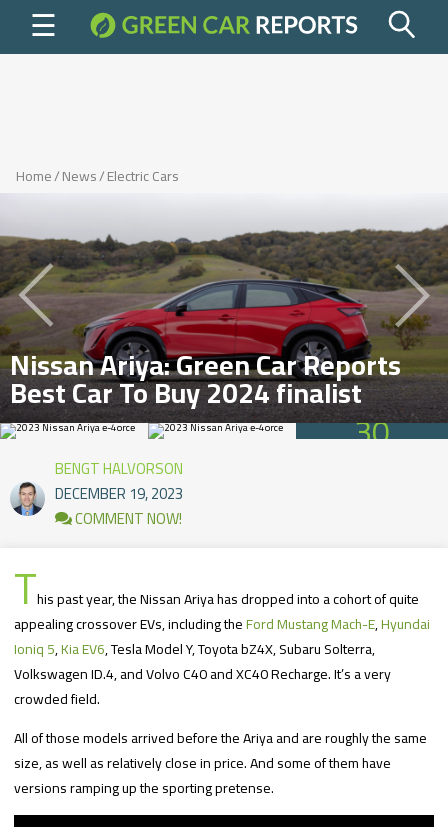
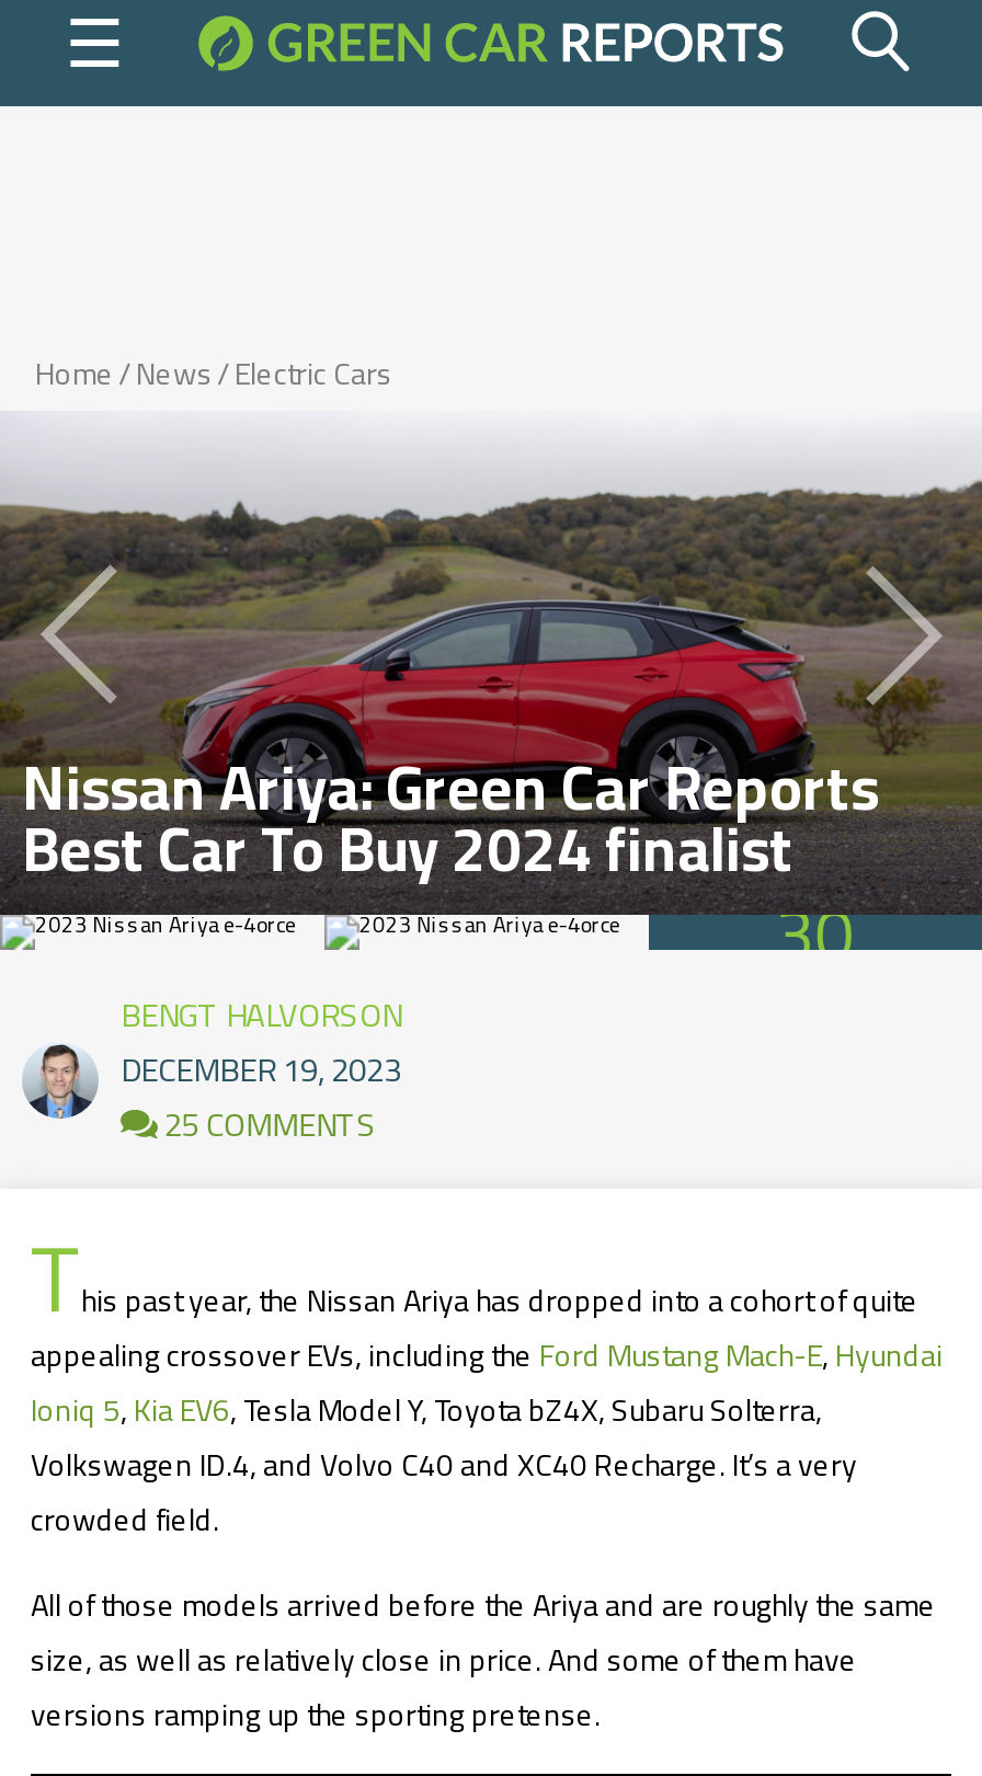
- COMMENT NOW!
+ 25 COMMENTS
